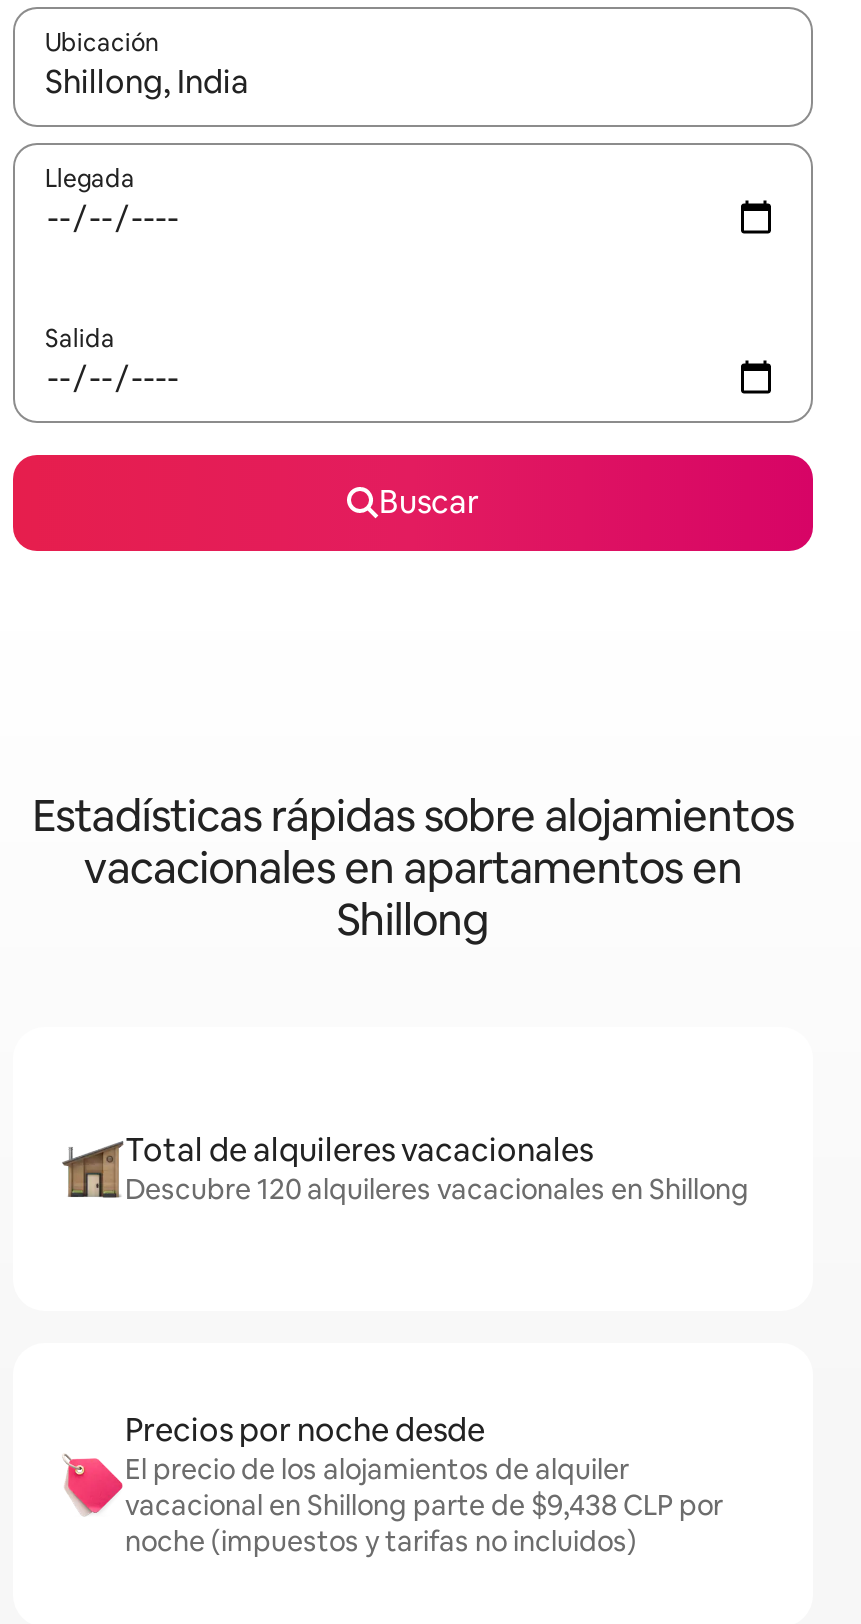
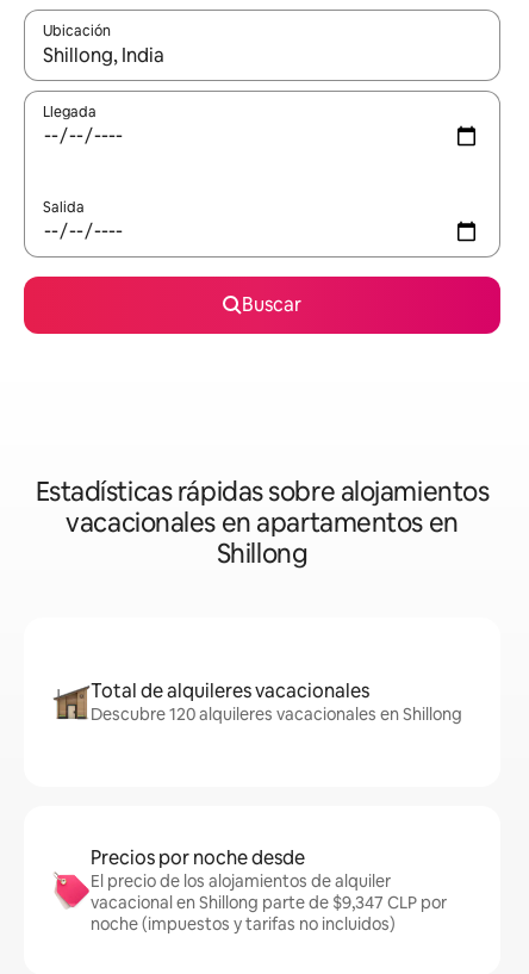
- vacacional en Shillong parte de $9,438 CLP por
+ vacacional en Shillong parte de $9,347 CLP por
